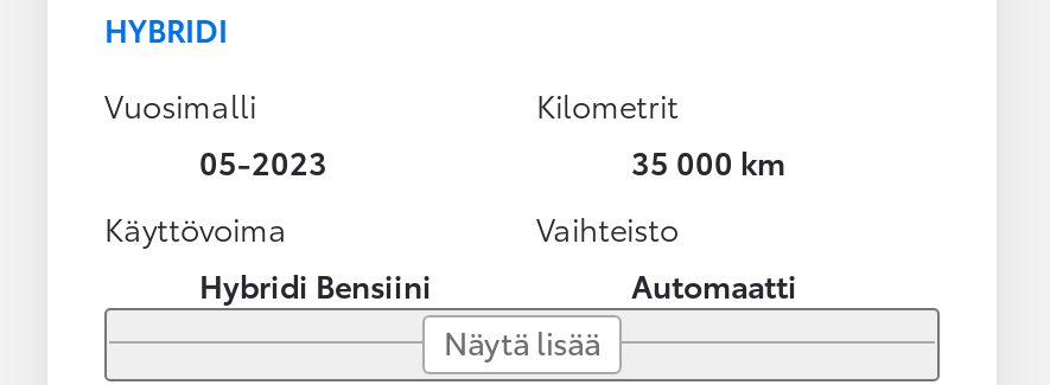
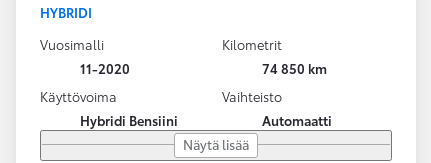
- 05-2023
+ 11-2020

- 35 000 km
+ 74 850 km
